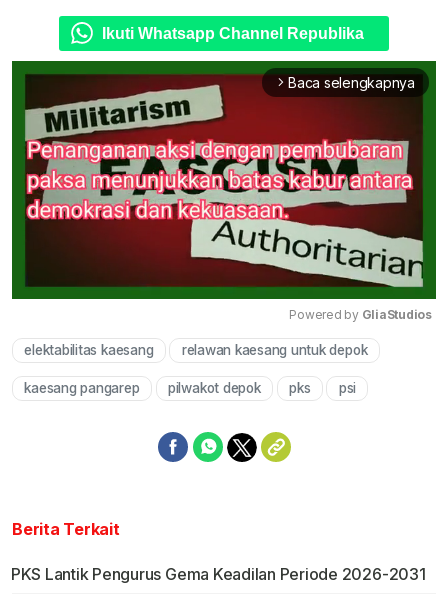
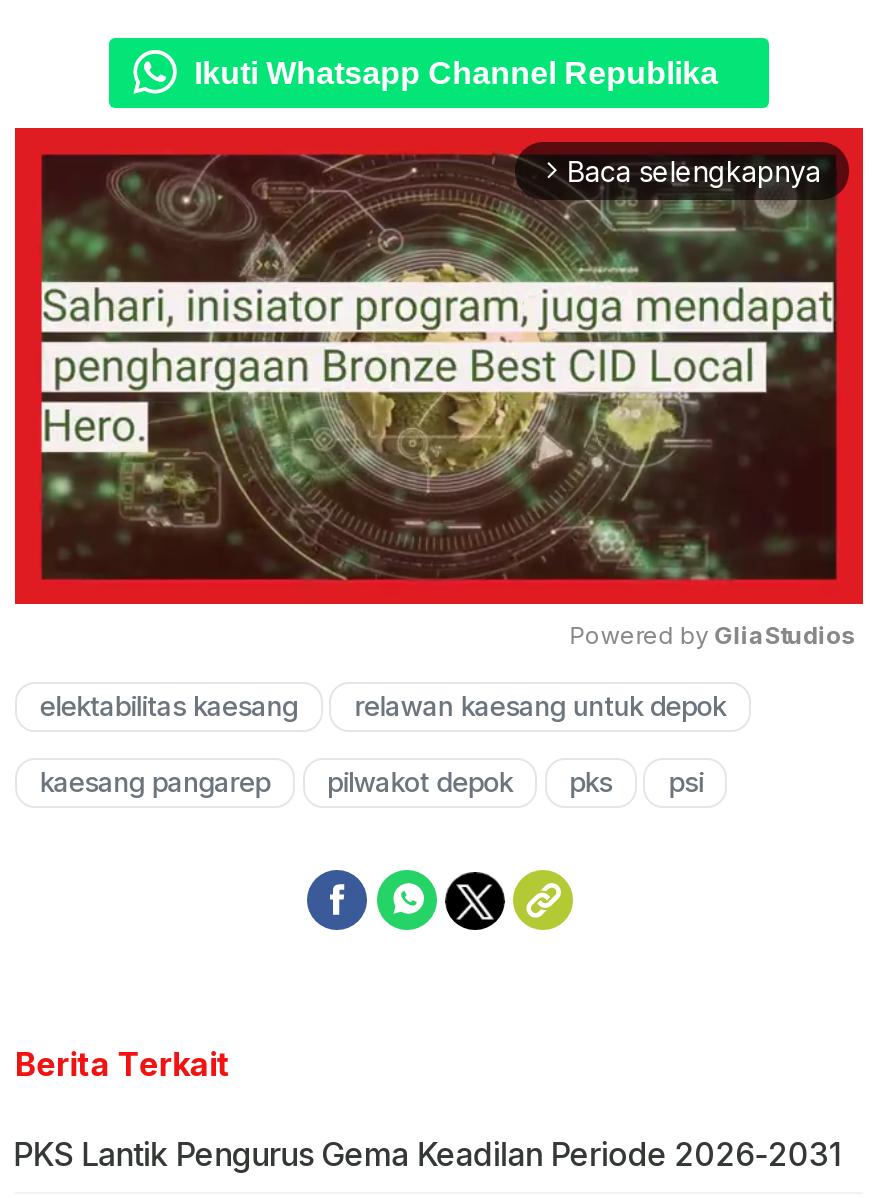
- [image]
+ [image]
